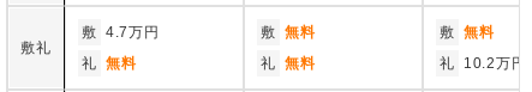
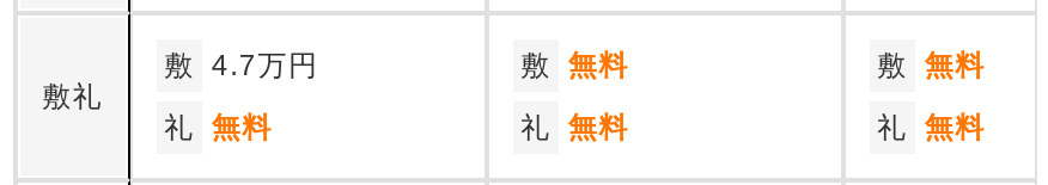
- 礼 10.2万円
+ 礼 無料
